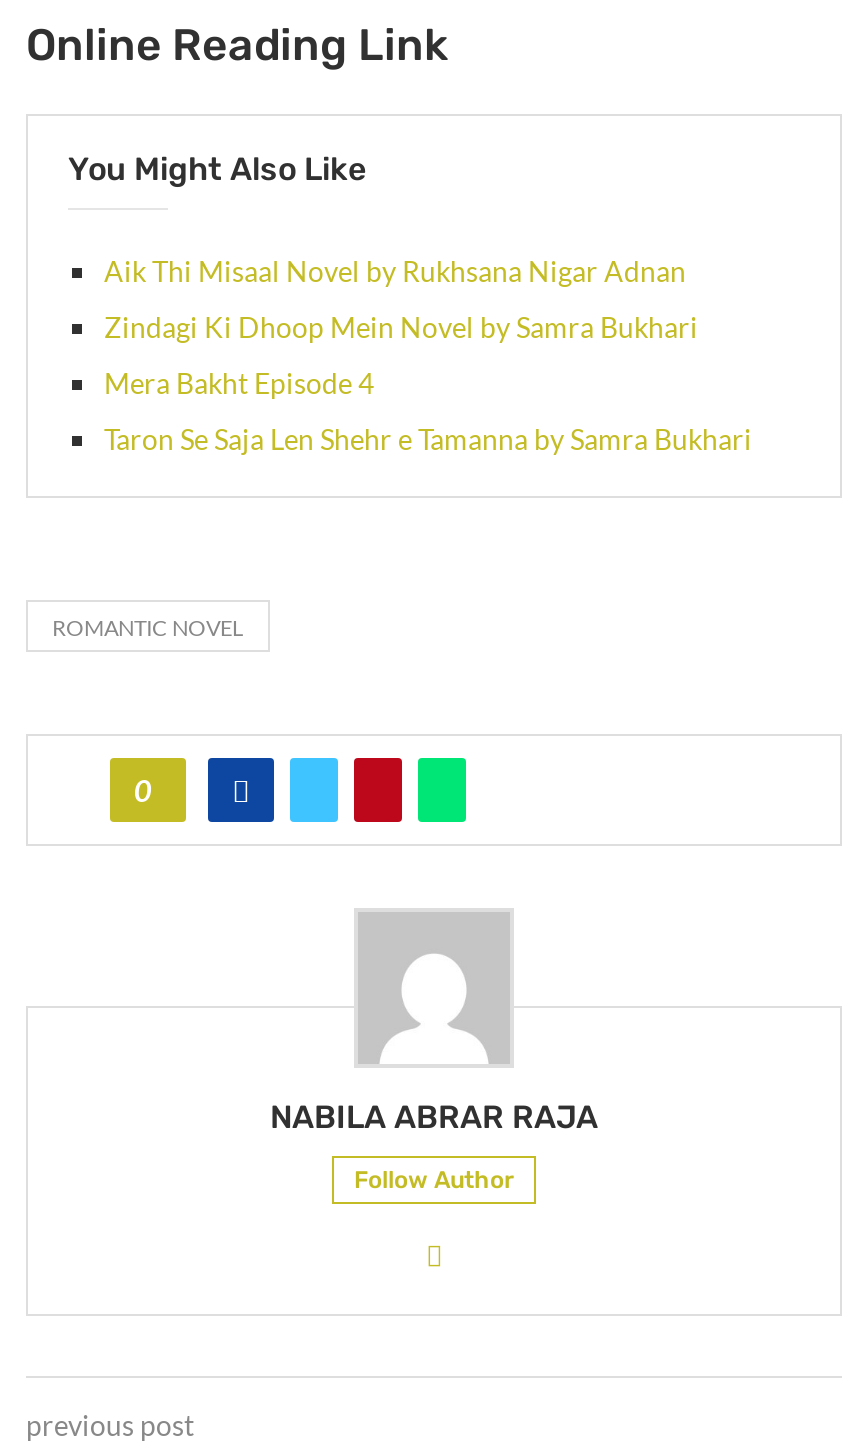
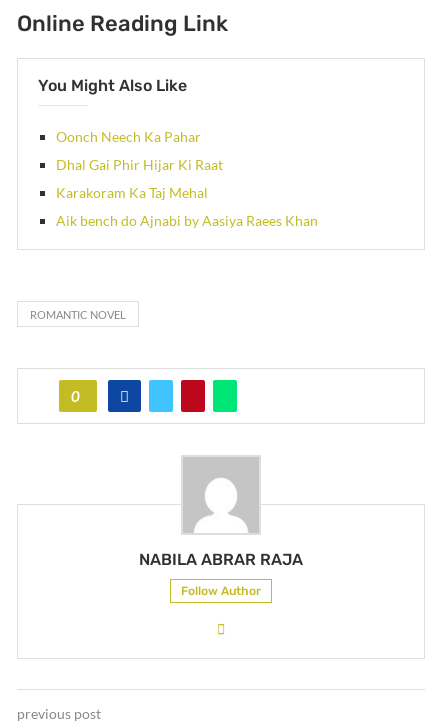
- Aik Thi Misaal Novel by Rukhsana Nigar Adnan
+ Oonch Neech Ka Pahar

- Zindagi Ki Dhoop Mein Novel by Samra Bukhari
+ Dhal Gai Phir Hijar Ki Raat

- Mera Bakht Episode 4
+ Karakoram Ka Taj Mehal

- Taron Se Saja Len Shehr e Tamanna by Samra Bukhari
+ Aik bench do Ajnabi by Aasiya Raees Khan
